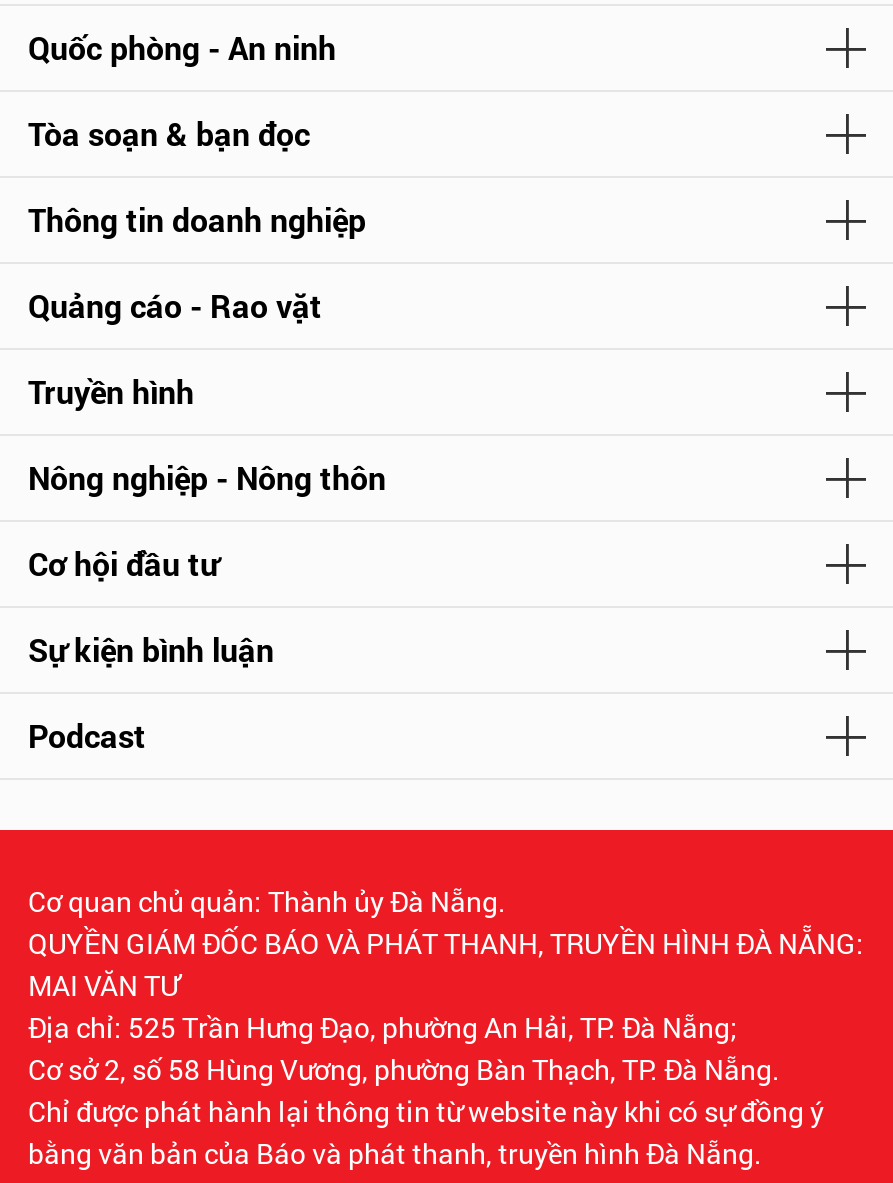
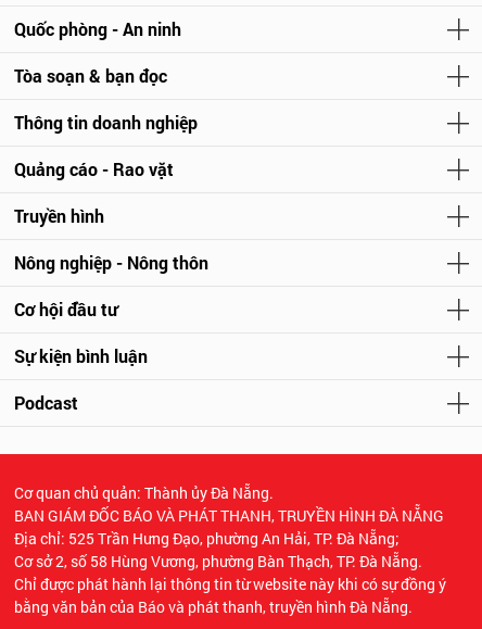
- QUYỀN GIÁM ĐỐC BÁO VÀ PHÁT THANH, TRUYỀN HÌNH ĐÀ NẴNG:
- MAI VĂN TƯ
+ BAN GIÁM ĐỐC BÁO VÀ PHÁT THANH, TRUYỀN HÌNH ĐÀ NẴNG
